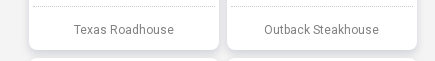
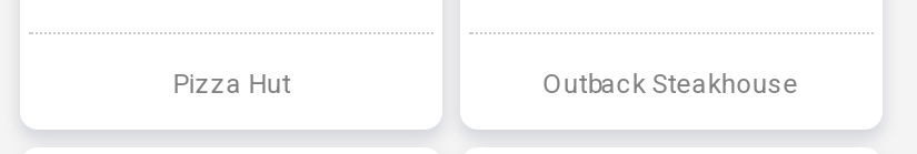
- Texas Roadhouse
+ Pizza Hut
